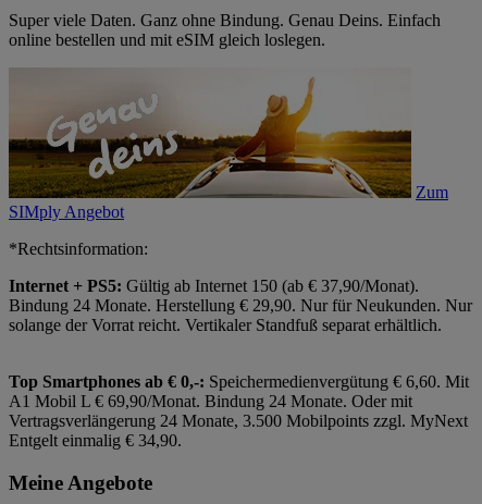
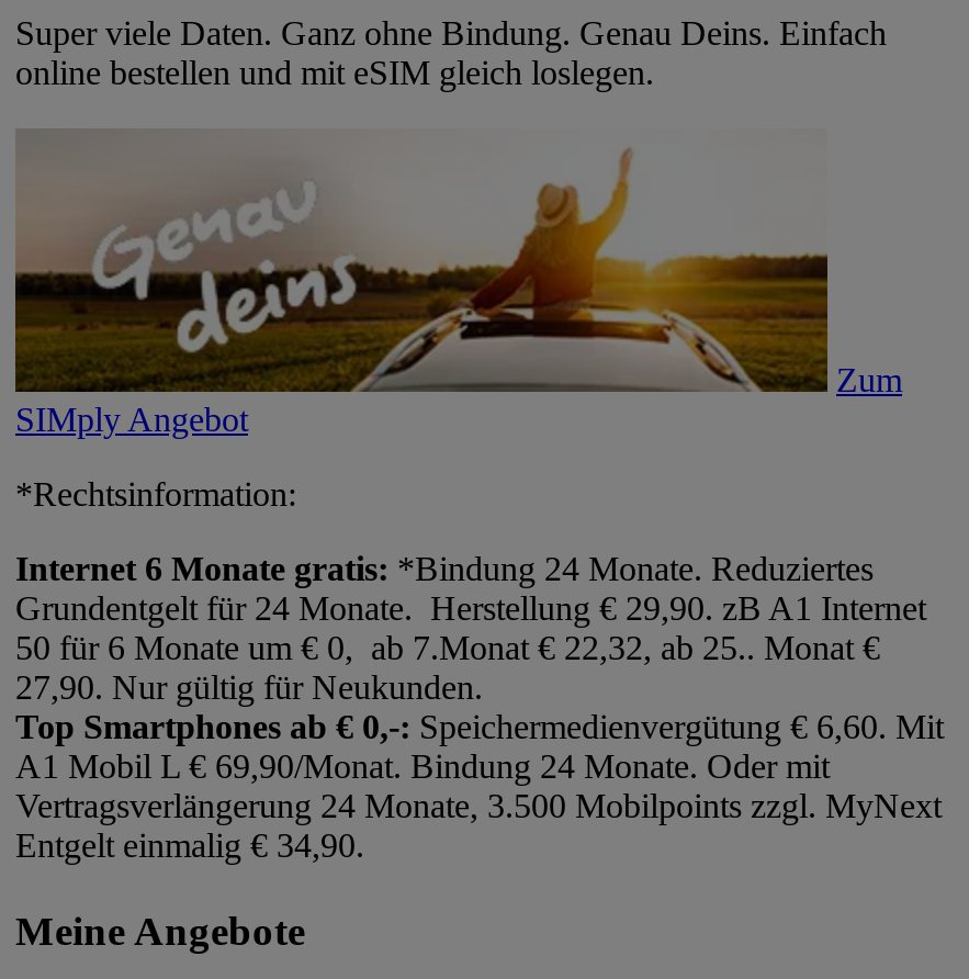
- Internet + PS5: Gültig ab Internet 150 (ab € 37,90/Monat).
- Bindung 24 Monate. Herstellung € 29,90. Nur für Neukunden. Nur
- solange der Vorrat reicht. Vertikaler Standfuß separat erhältlich.
+ Internet 6 Monate gratis: *Bindung 24 Monate. Reduziertes
+ Grundentgelt für 24 Monate. Herstellung € 29,90. zB A1 Internet
+ 50 für 6 Monate um € 0, ab 7.Monat € 22,32, ab 25.. Monat €
+ 27,90. Nur gültig für Neukunden.
